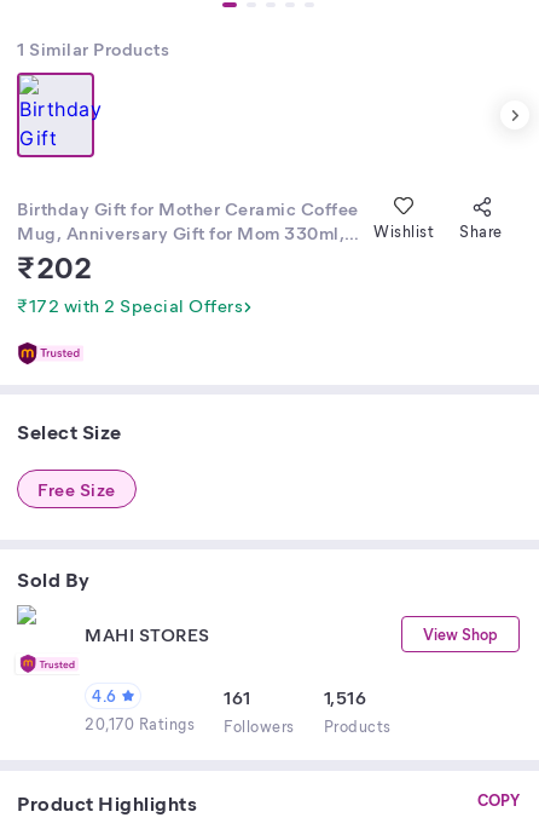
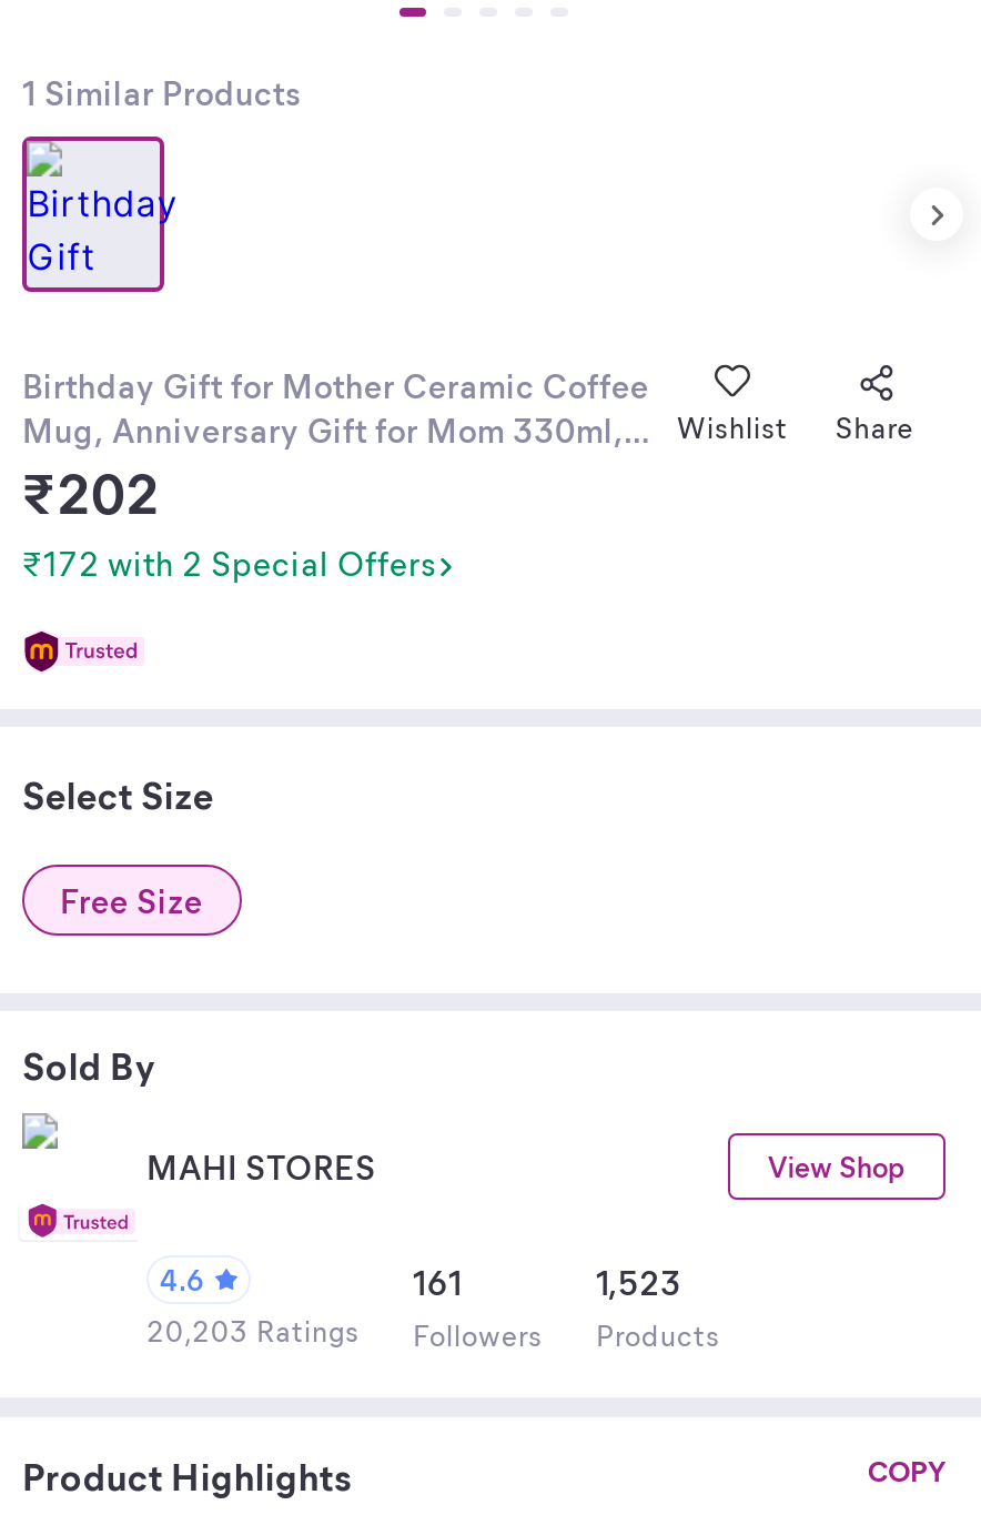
- 1,516
+ 1,523

- 20,170 Ratings Followers Products
+ 20,203 Ratings Followers Products
